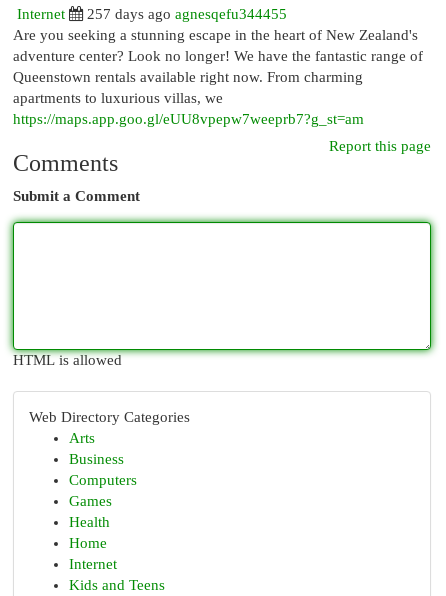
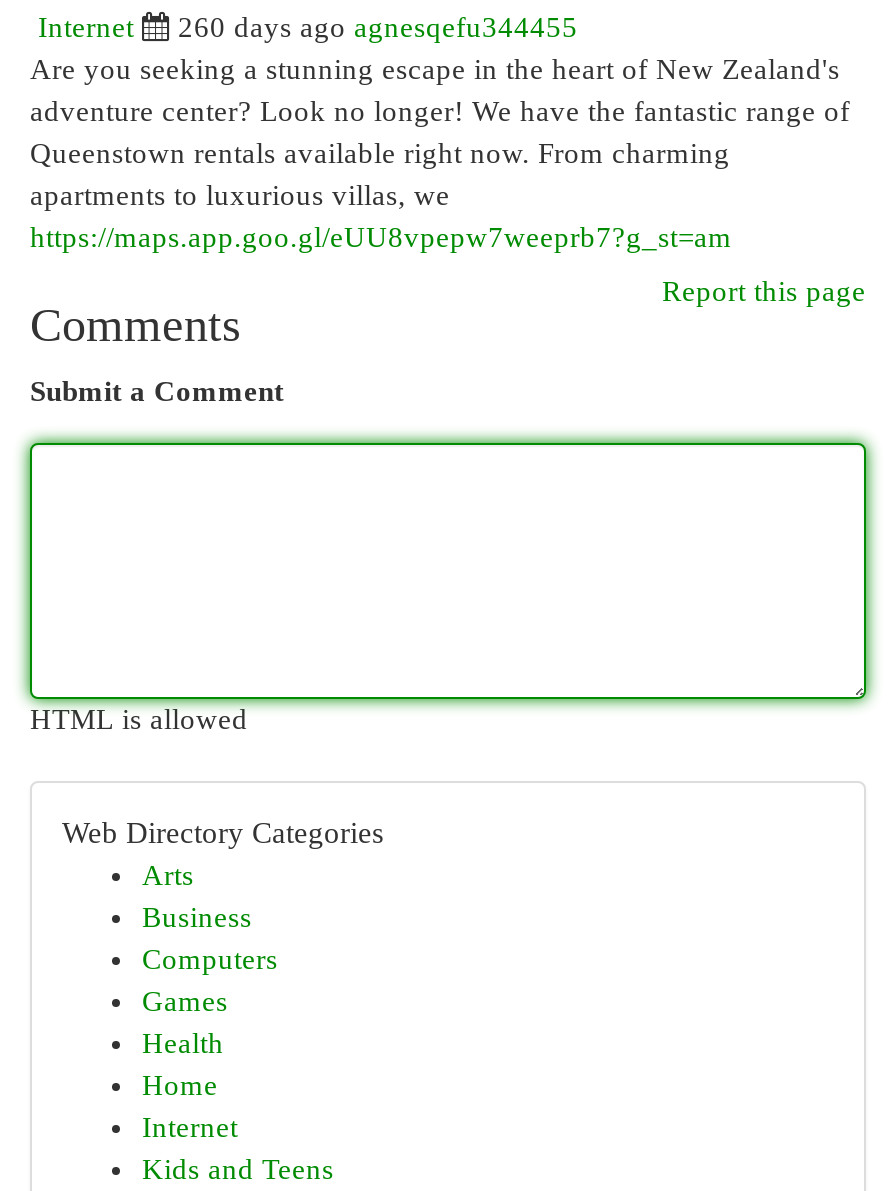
- 257 days ago agnesqefu344455
+ 260 days ago agnesqefu344455
